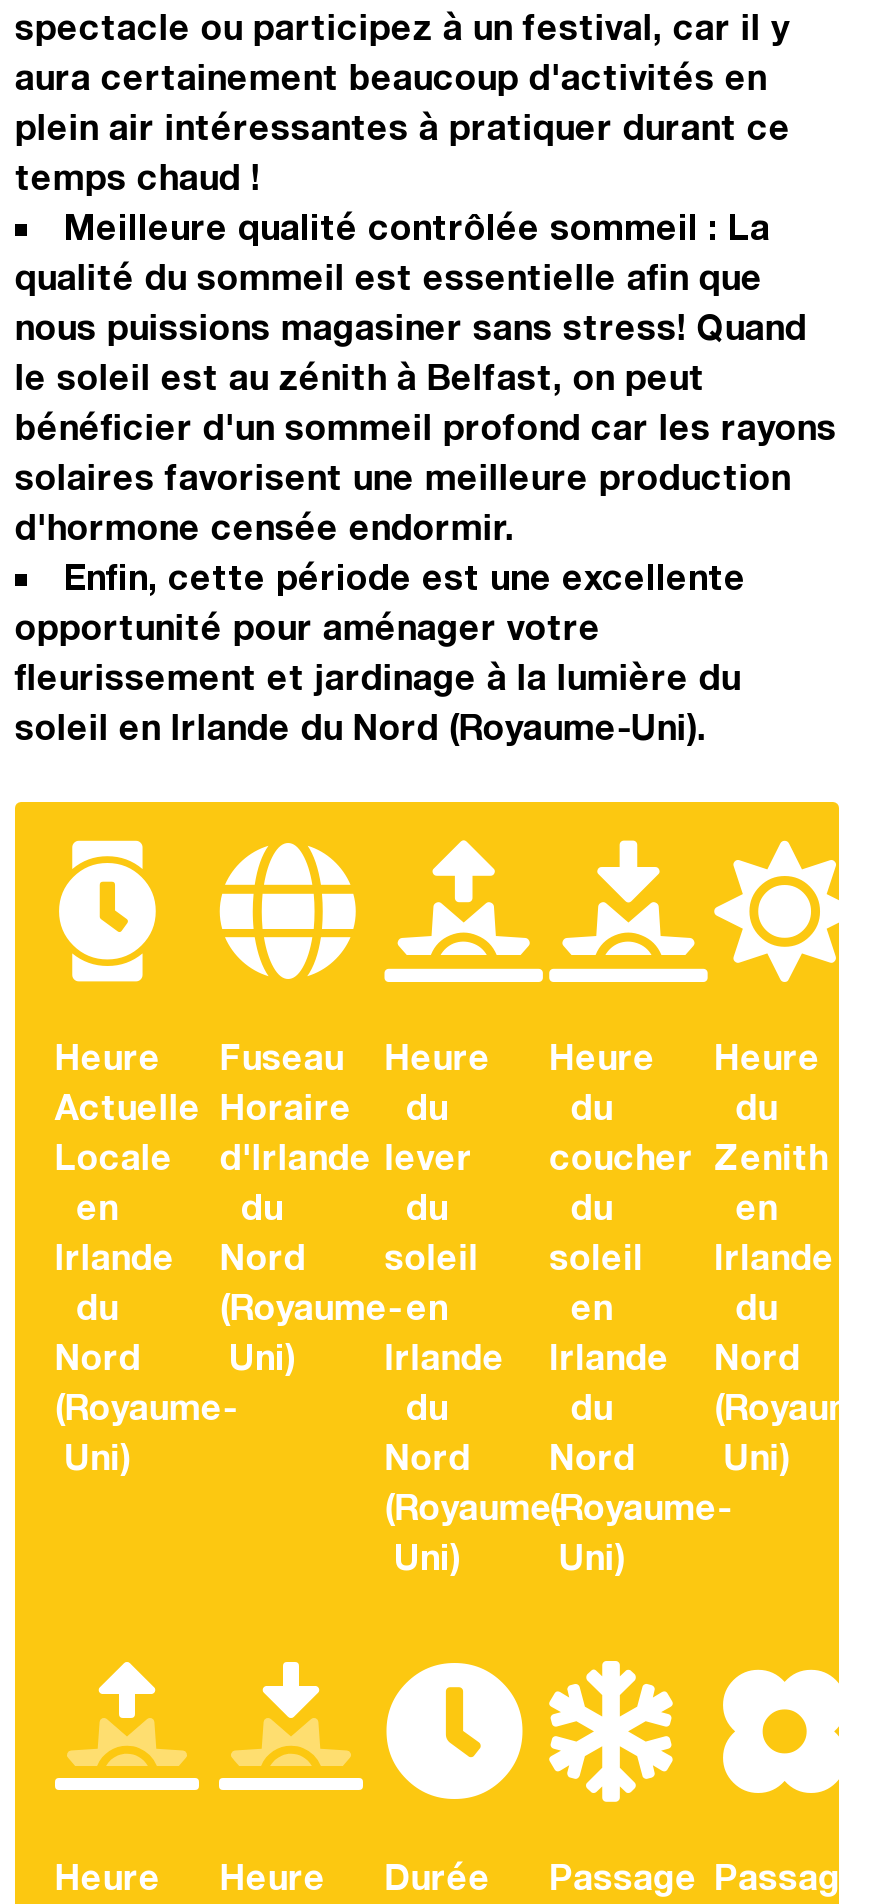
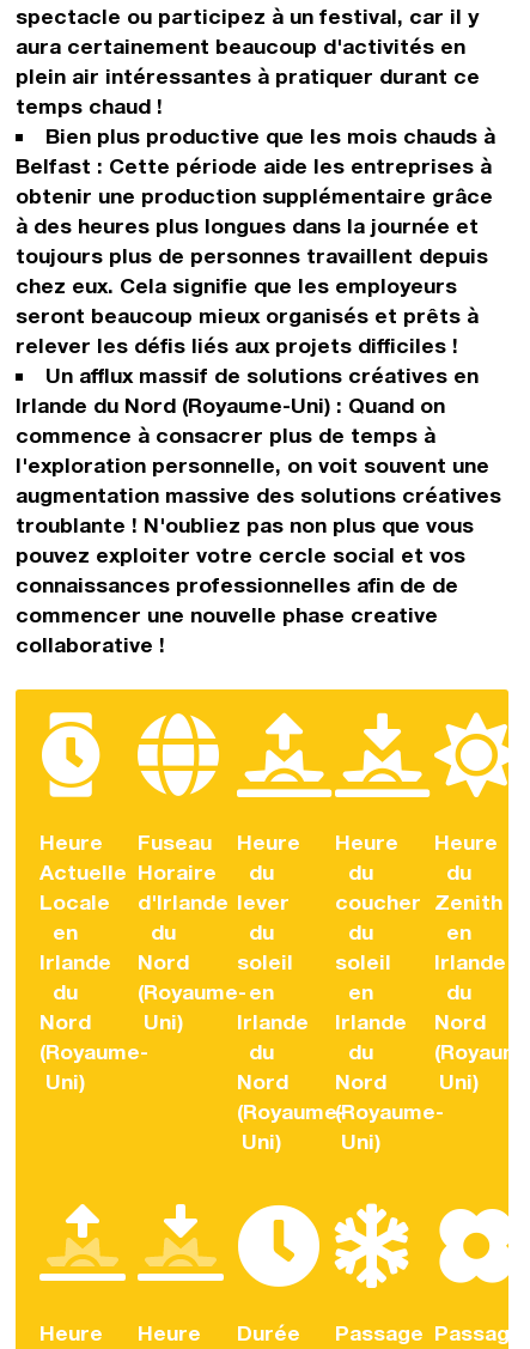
- Meilleure qualité contrôlée sommeil : La
- qualité du sommeil est essentielle afin que
- nous puissions magasiner sans stress! Quand
- le soleil est au zénith à Belfast, on peut
- bénéficier d'un sommeil profond car les rayons
- solaires favorisent une meilleure production
- d'hormone censée endormir.
- Enfin, cette période est une excellente
- opportunité pour aménager votre
- fleurissement et jardinage à la lumière du
- soleil en Irlande du Nord (Royaume-Uni).
+ Bien plus productive que les mois chauds à
+ Belfast : Cette période aide les entreprises à
+ obtenir une production supplémentaire grâce
+ à des heures plus longues dans la journée et
+ toujours plus de personnes travaillent depuis
+ chez eux. Cela signifie que les employeurs
+ seront beaucoup mieux organisés et prêts à
+ relever les défis liés aux projets difficiles !
+ Un afflux massif de solutions créatives en
+ Irlande du Nord (Royaume-Uni) : Quand on
+ commence à consacrer plus de temps à
+ l'exploration personnelle, on voit souvent une
+ augmentation massive des solutions créatives
+ troublante ! N'oubliez pas non plus que vous
+ pouvez exploiter votre cercle social et vos
+ connaissances professionnelles afin de de
+ commencer une nouvelle phase creative
+ collaborative !
